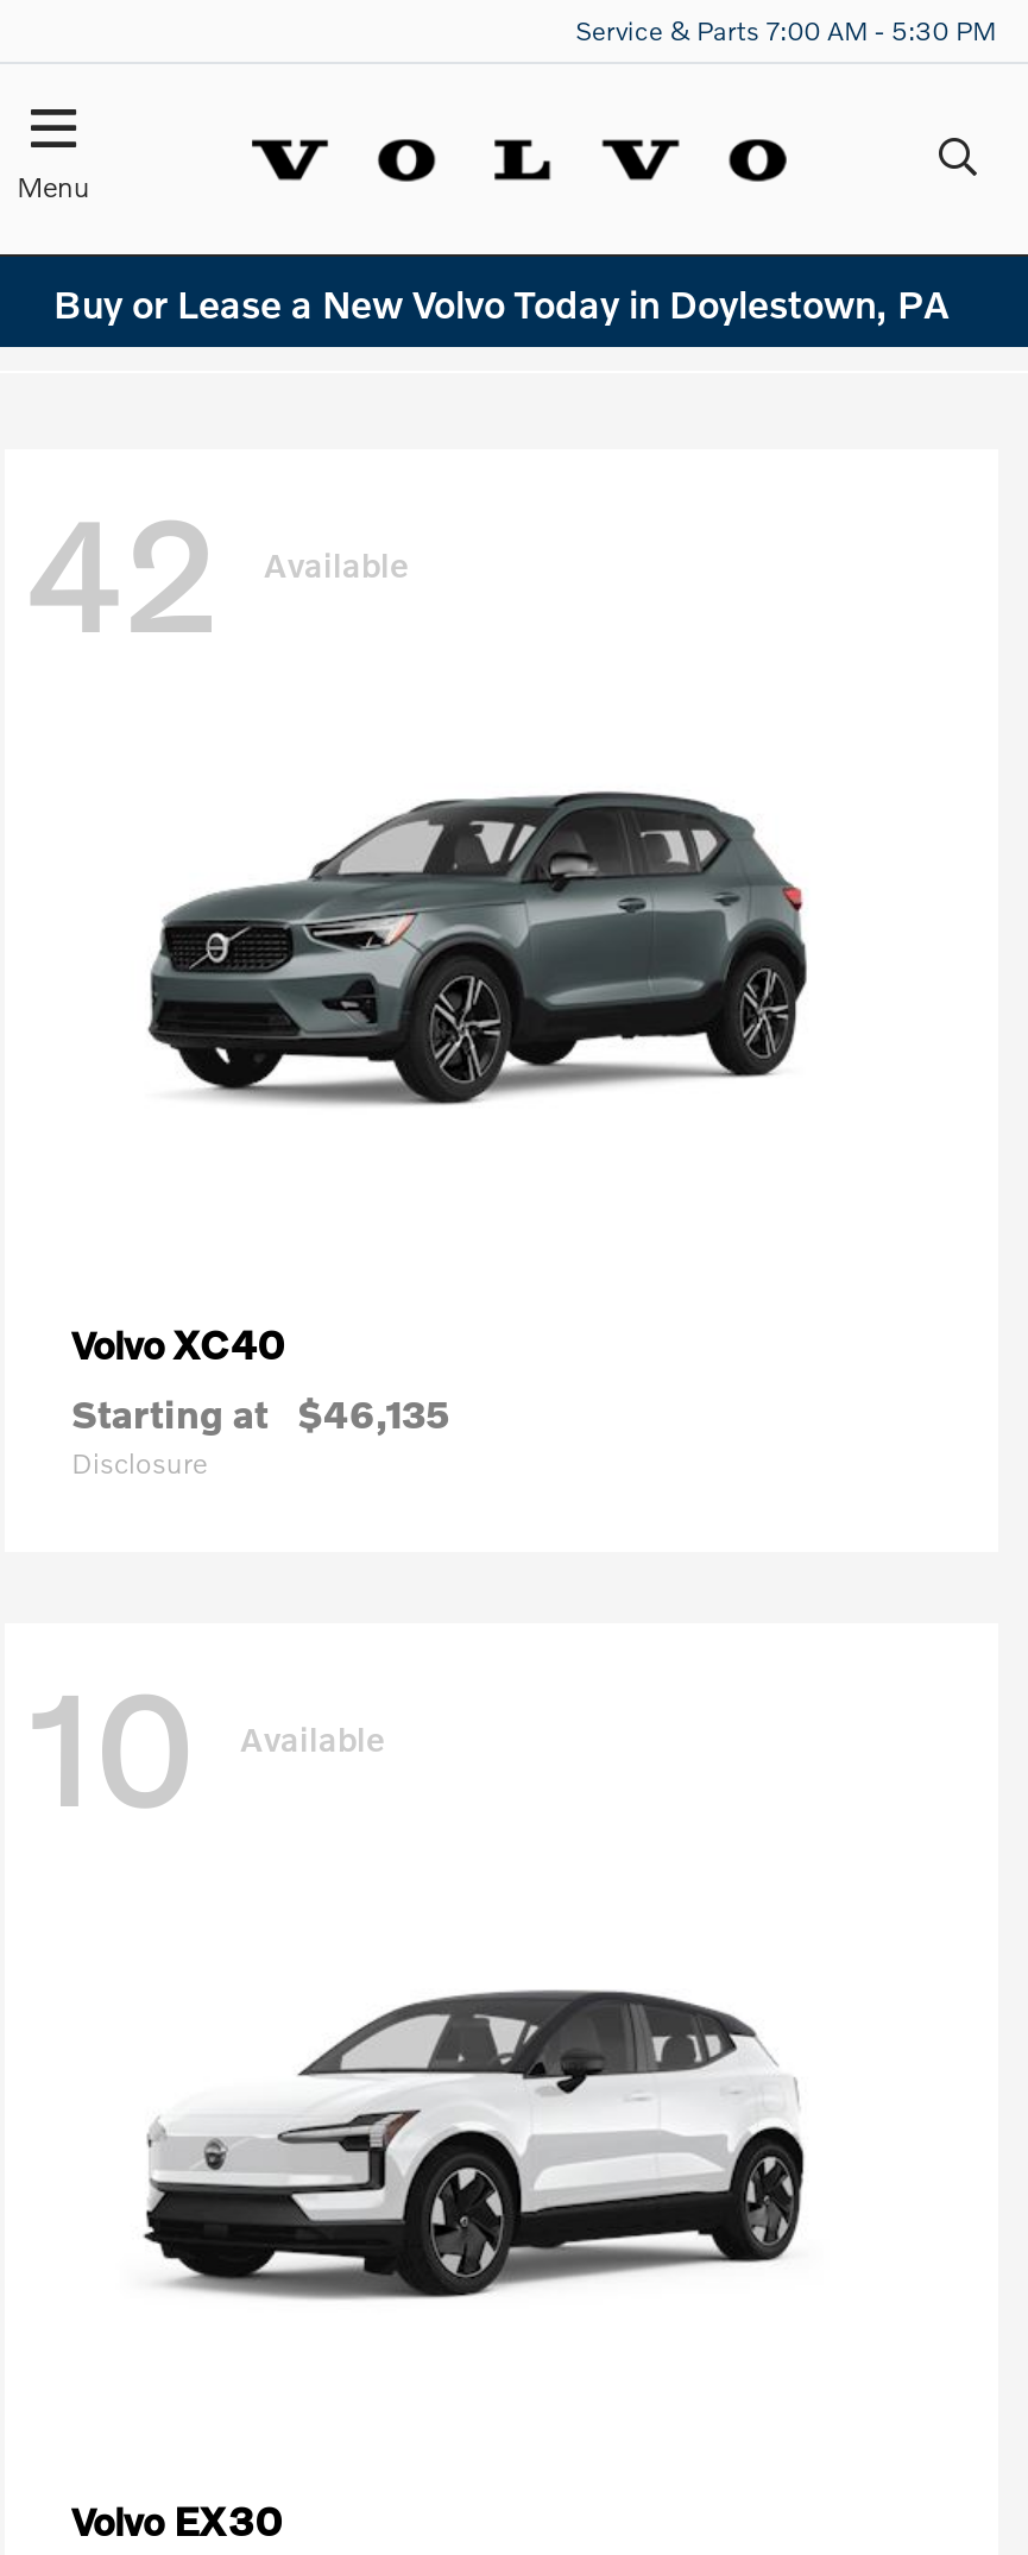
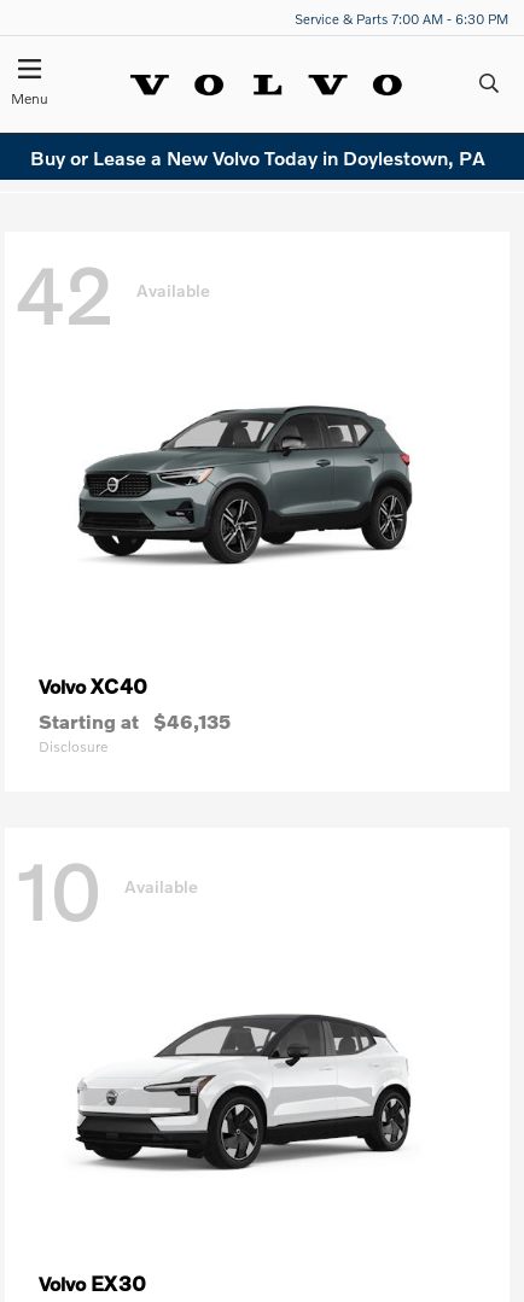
- Service & Parts 7:00 AM - 5:30 PM
+ Service & Parts 7:00 AM - 6:30 PM
